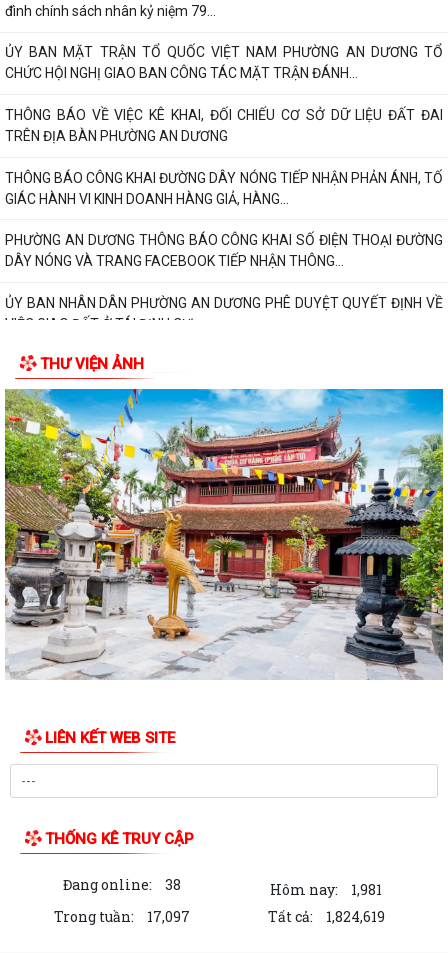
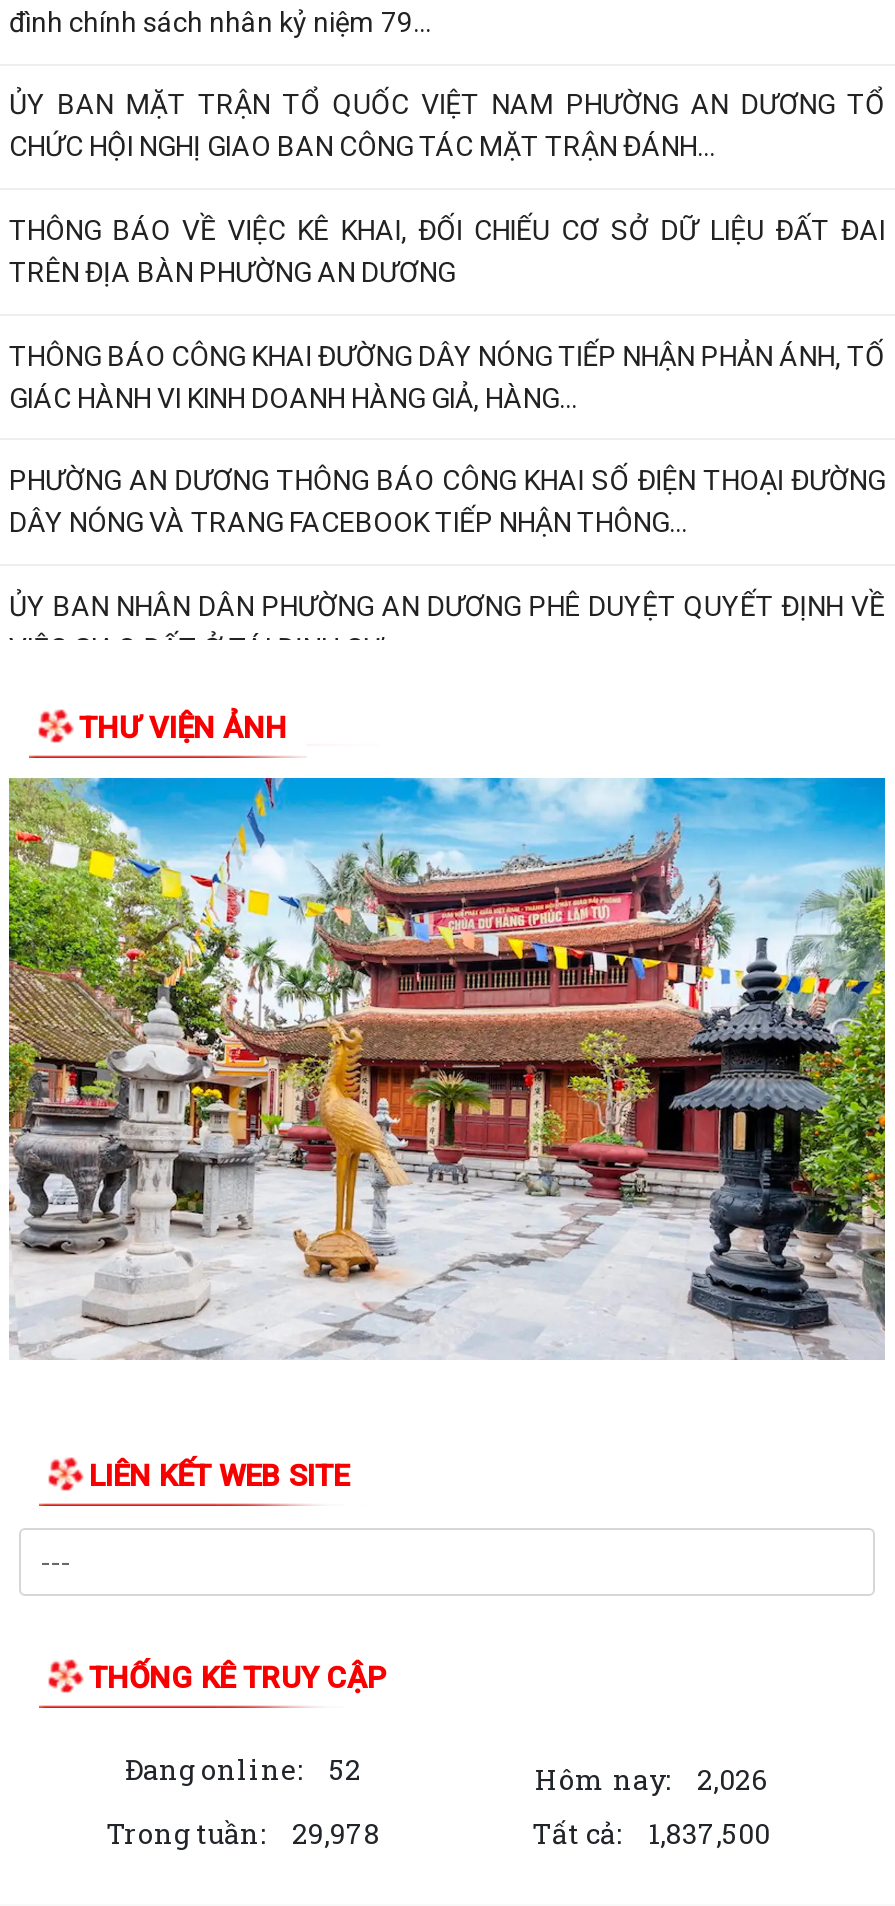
- Đang online: 38
+ Đang online: 52

- Hôm nay: 1,981
+ Hôm nay: 2,026

- Trong tuần: 17,097
+ Trong tuần: 29,978

- Tất cả: 1,824,619
+ Tất cả: 1,837,500
